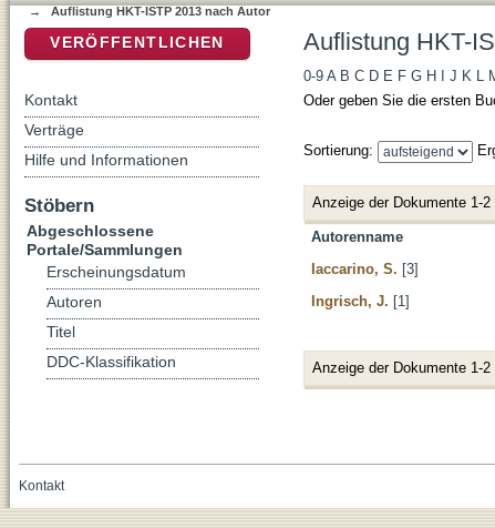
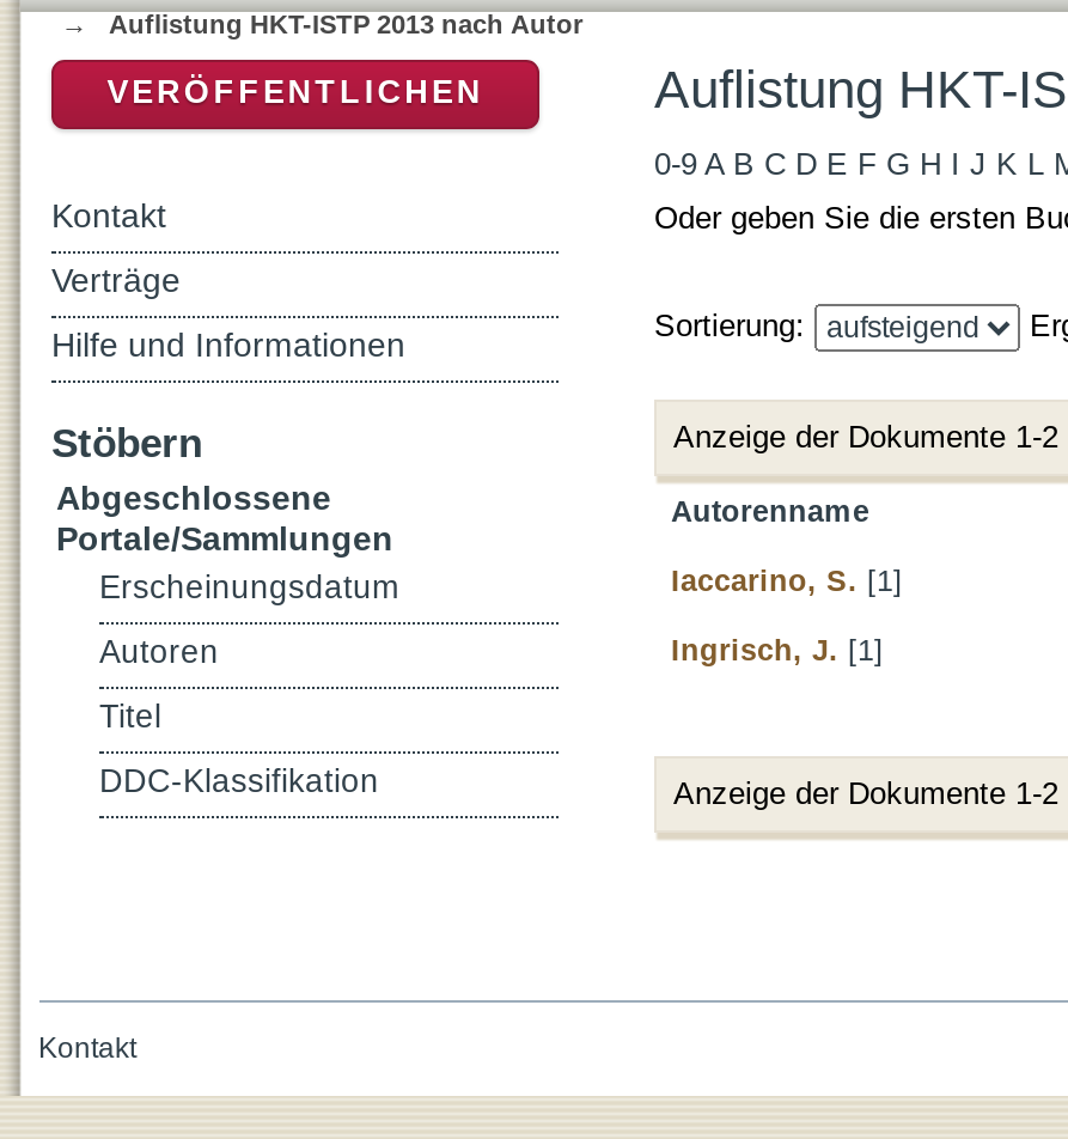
- Iaccarino, S. [3]
+ Iaccarino, S. [1]
